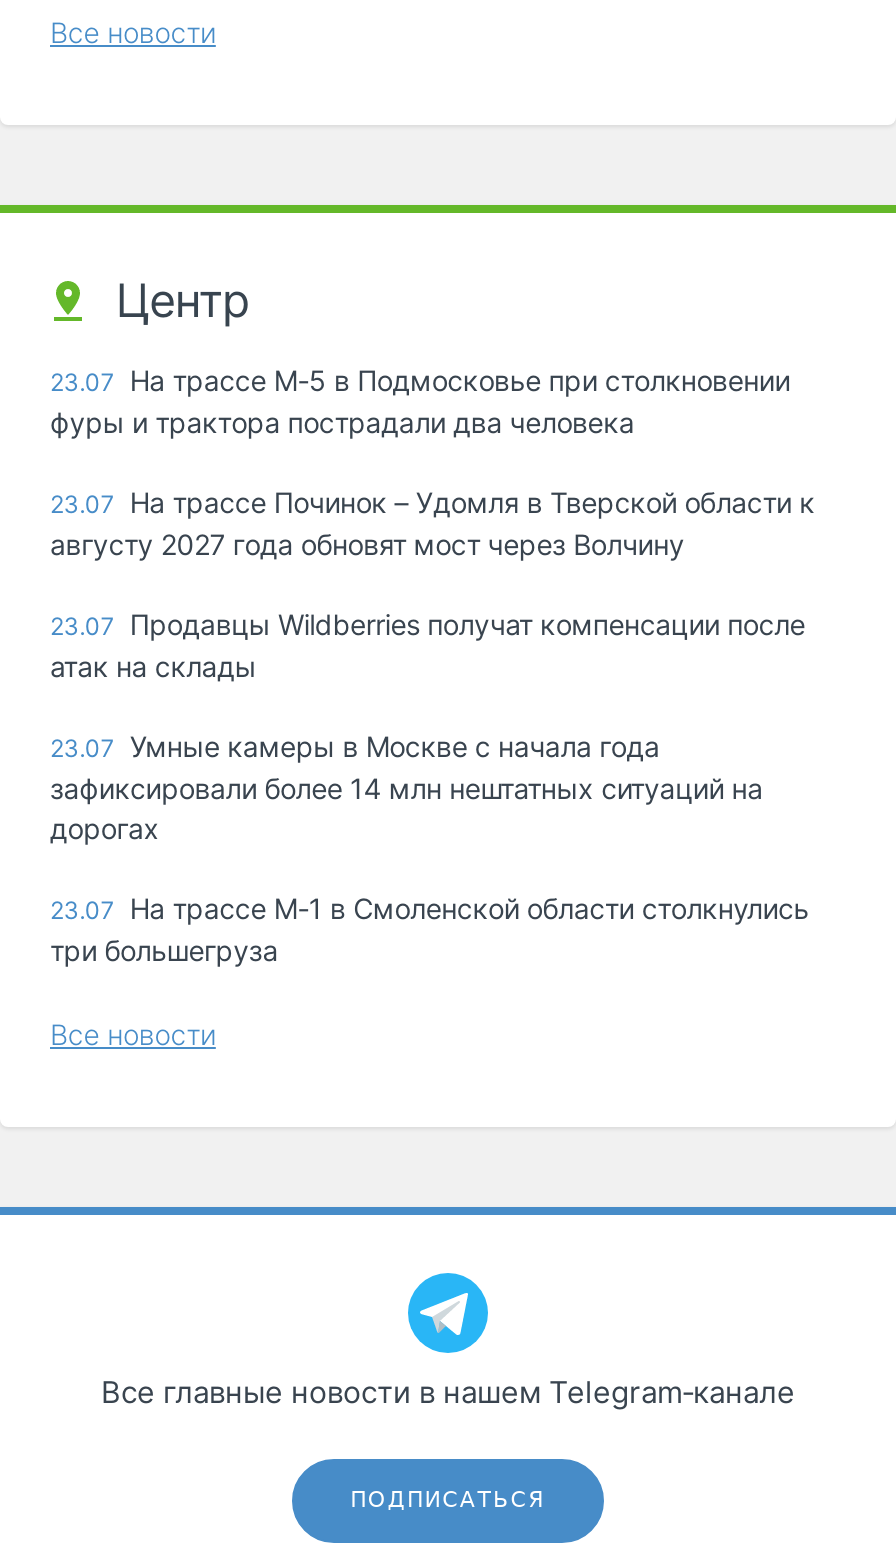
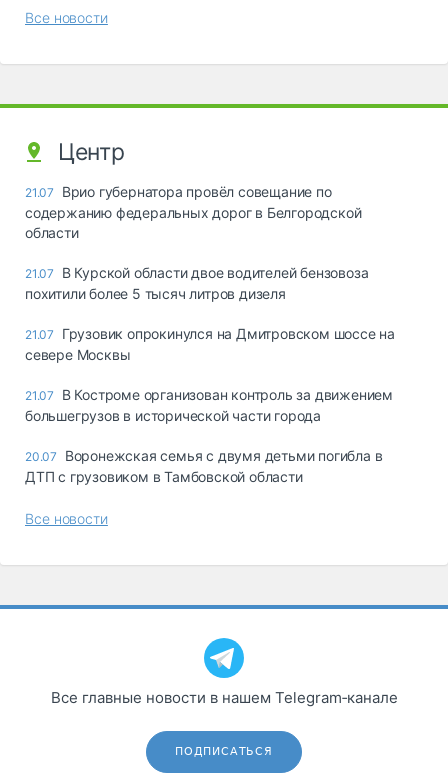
- 23.07 На трассе М-5 в Подмосковье при столкновении
- фуры и трактора пострадали два человека
+ 21.07 Врио губернатора провёл совещание по
+ содержанию федеральных дорог в Белгородской
+ области

- 23.07 На трассе Починок – Удомля в Тверской области к
- августу 2027 года обновят мост через Волчину
+ 21.07 В Курской области двое водителей бензовоза
+ похитили более 5 тысяч литров дизеля

- 23.07 Продавцы Wildberries получат компенсации после
- атак на склады
+ 21.07 Грузовик опрокинулся на Дмитровском шоссе на
+ севере Москвы

- 23.07 Умные камеры в Москве с начала года
- зафиксировали более 14 млн нештатных ситуаций на
- дорогах
+ 21.07 В Костроме организован контроль за движением
+ большегрузов в исторической части города

- 23.07 На трассе М-1 в Смоленской области столкнулись
- три большегруза
+ 20.07 Воронежская семья с двумя детьми погибла в
+ ДТП с грузовиком в Тамбовской области
